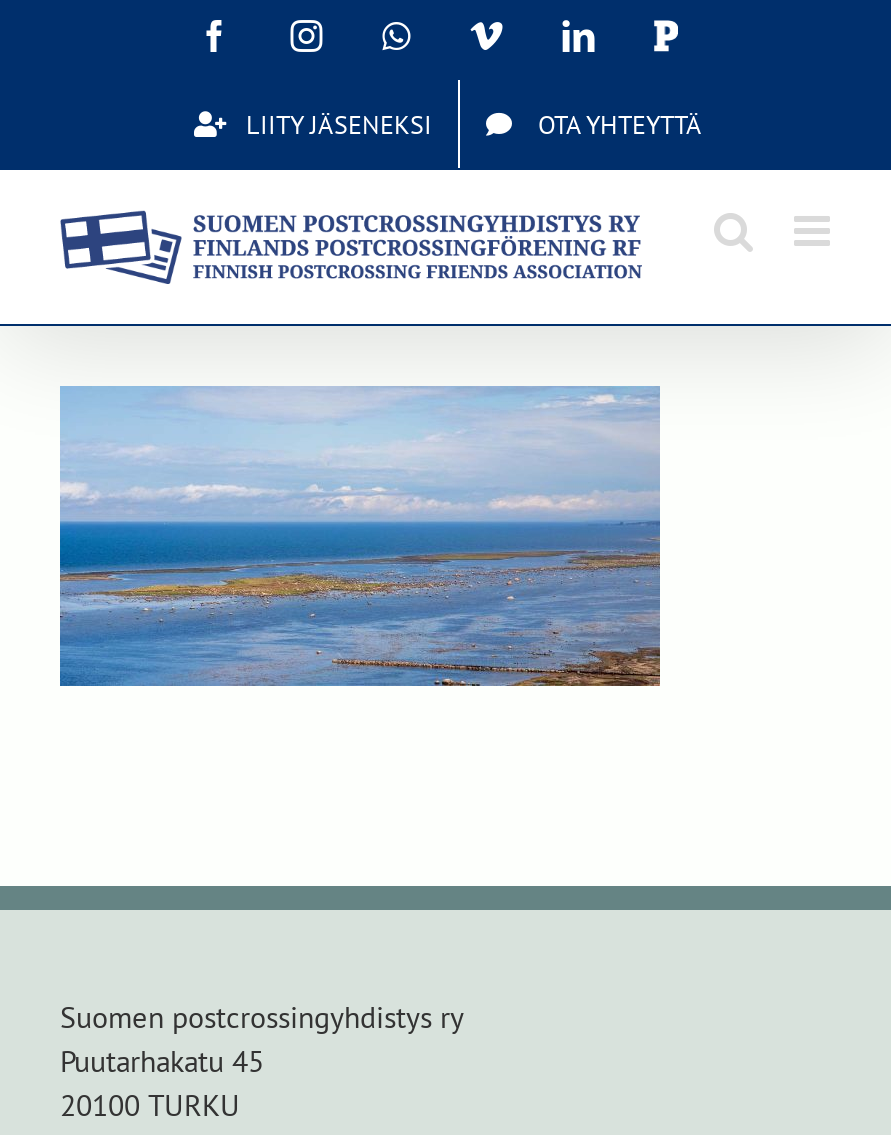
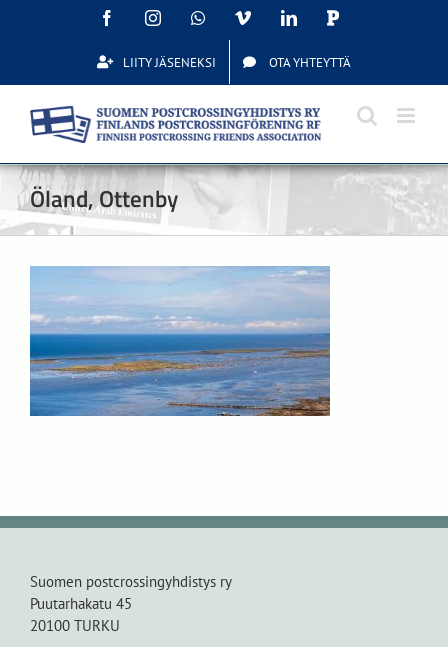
+ Öland, Ottenby
